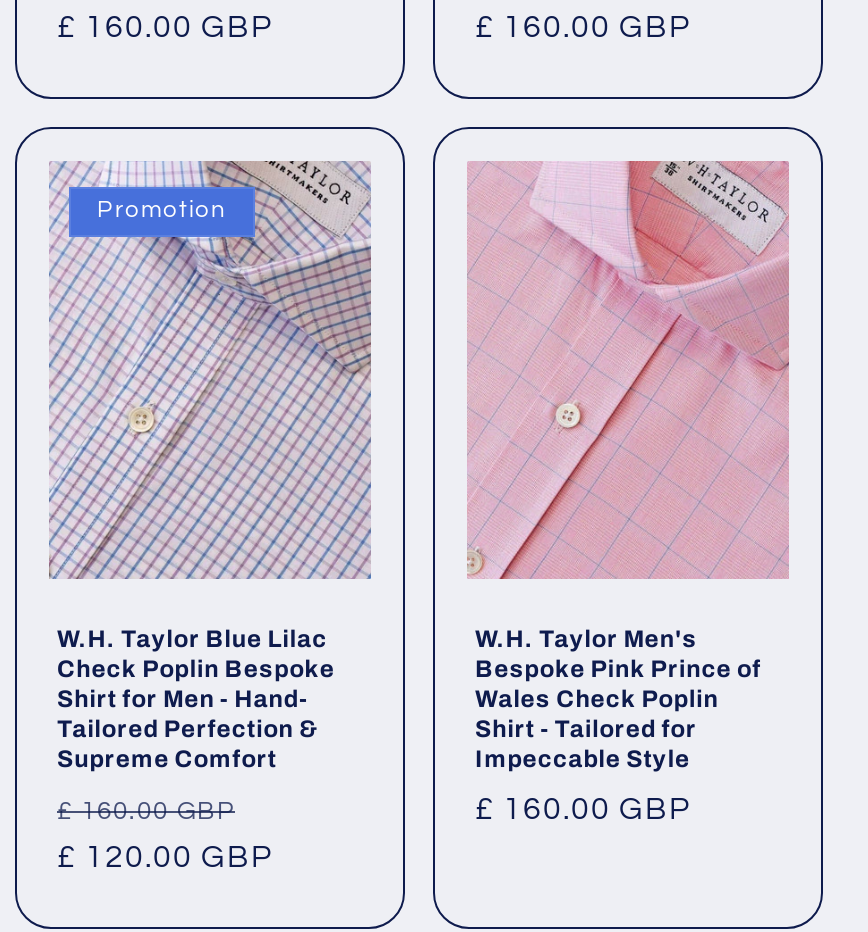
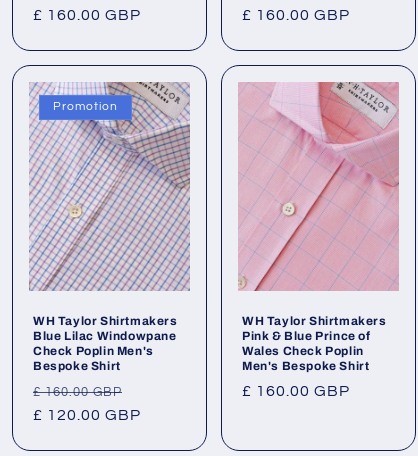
- W.H. Taylor Blue Lilac
- Check Poplin Bespoke
- Shirt for Men - Hand-
- Tailored Perfection &
- Supreme Comfort
+ WH Taylor Shirtmakers
+ Blue Lilac Windowpane
+ Check Poplin Men's
+ Bespoke Shirt

- W.H. Taylor Men's
- Bespoke Pink Prince of
+ WH Taylor Shirtmakers
+ Pink & Blue Prince of

- Shirt - Tailored for
- Impeccable Style
+ Men's Bespoke Shirt
